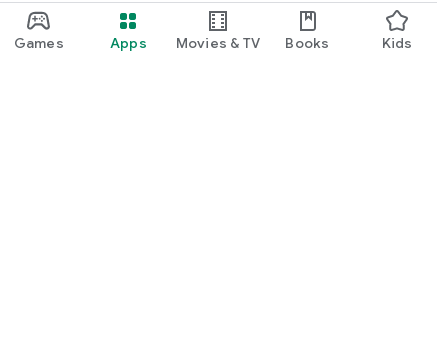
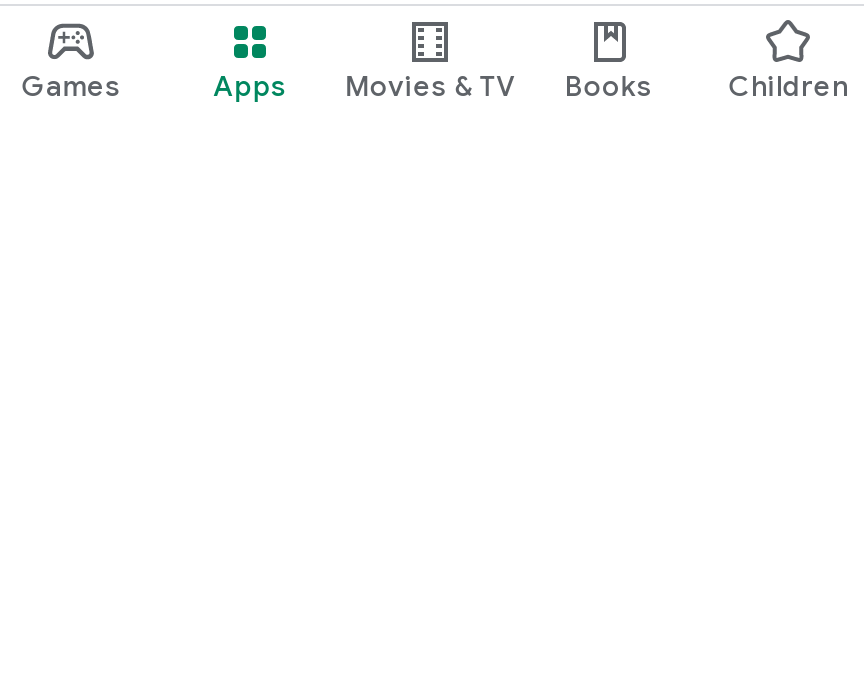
- Kids
+ Children
